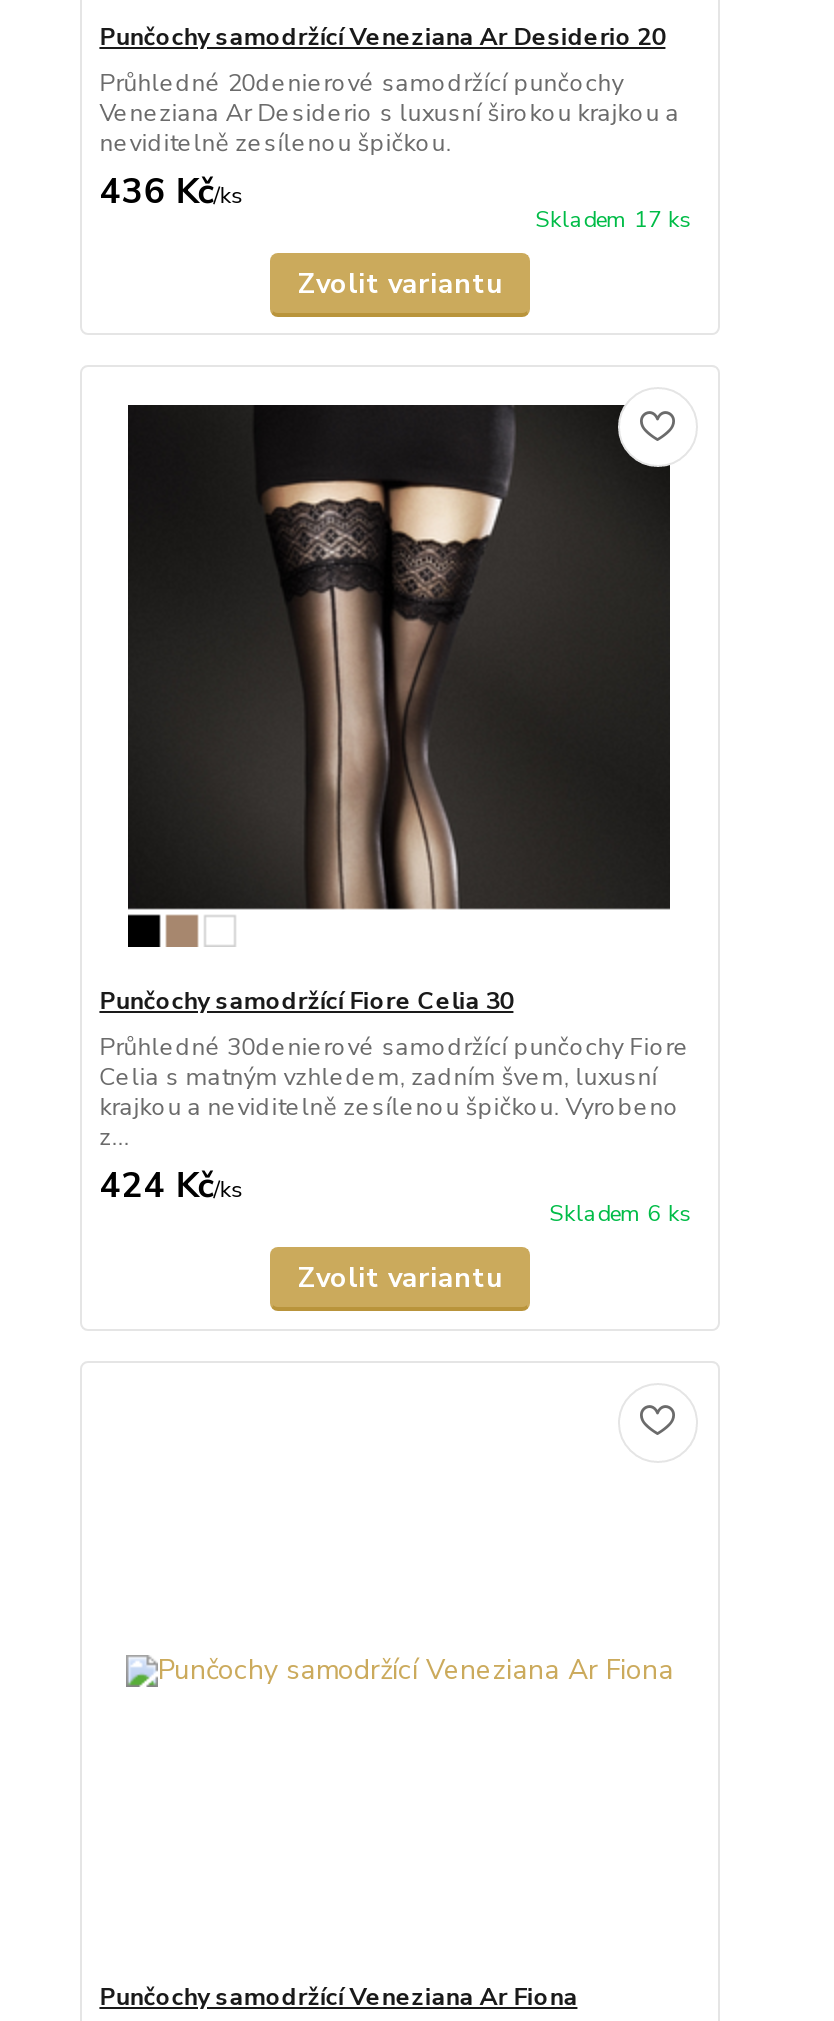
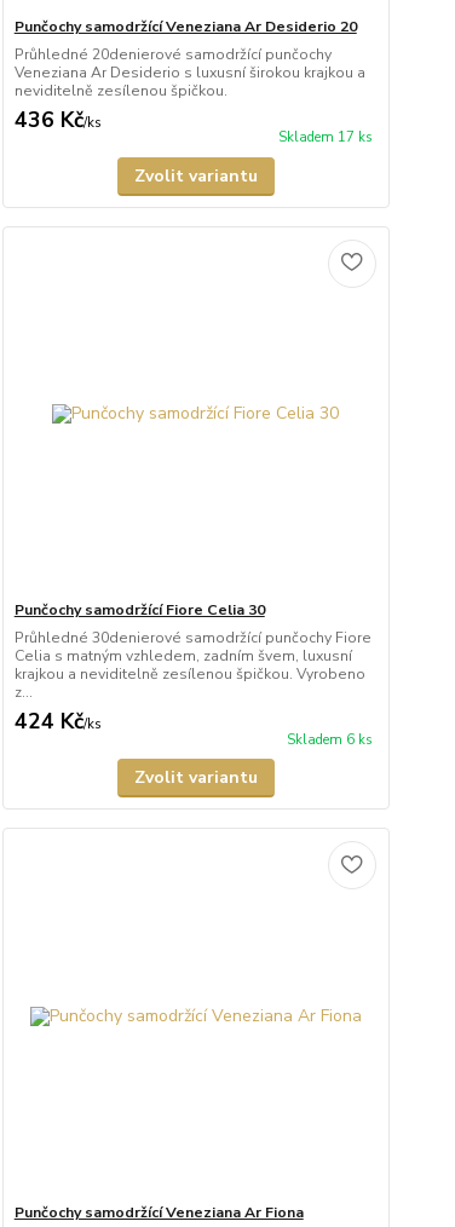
- [image]
